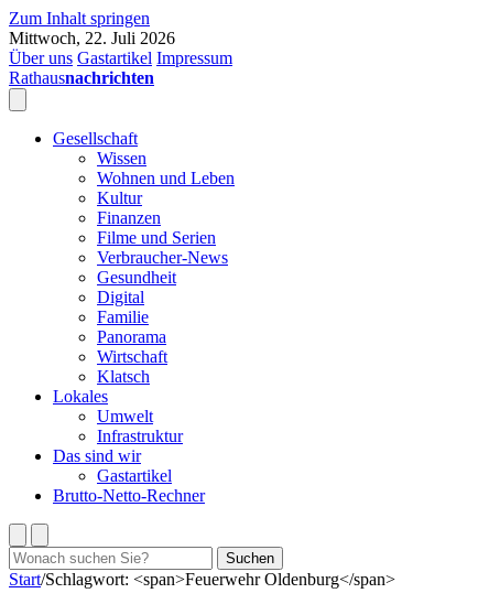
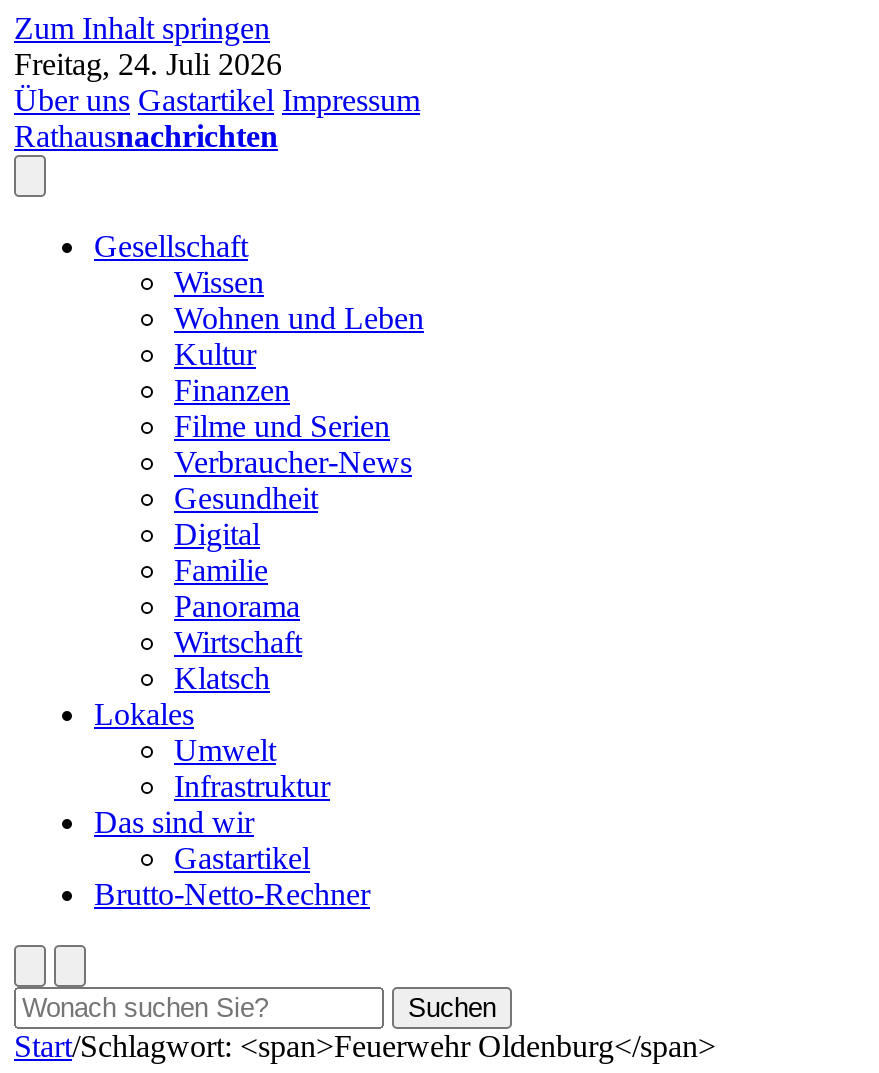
- Mittwoch, 22. Juli 2026
+ Freitag, 24. Juli 2026
